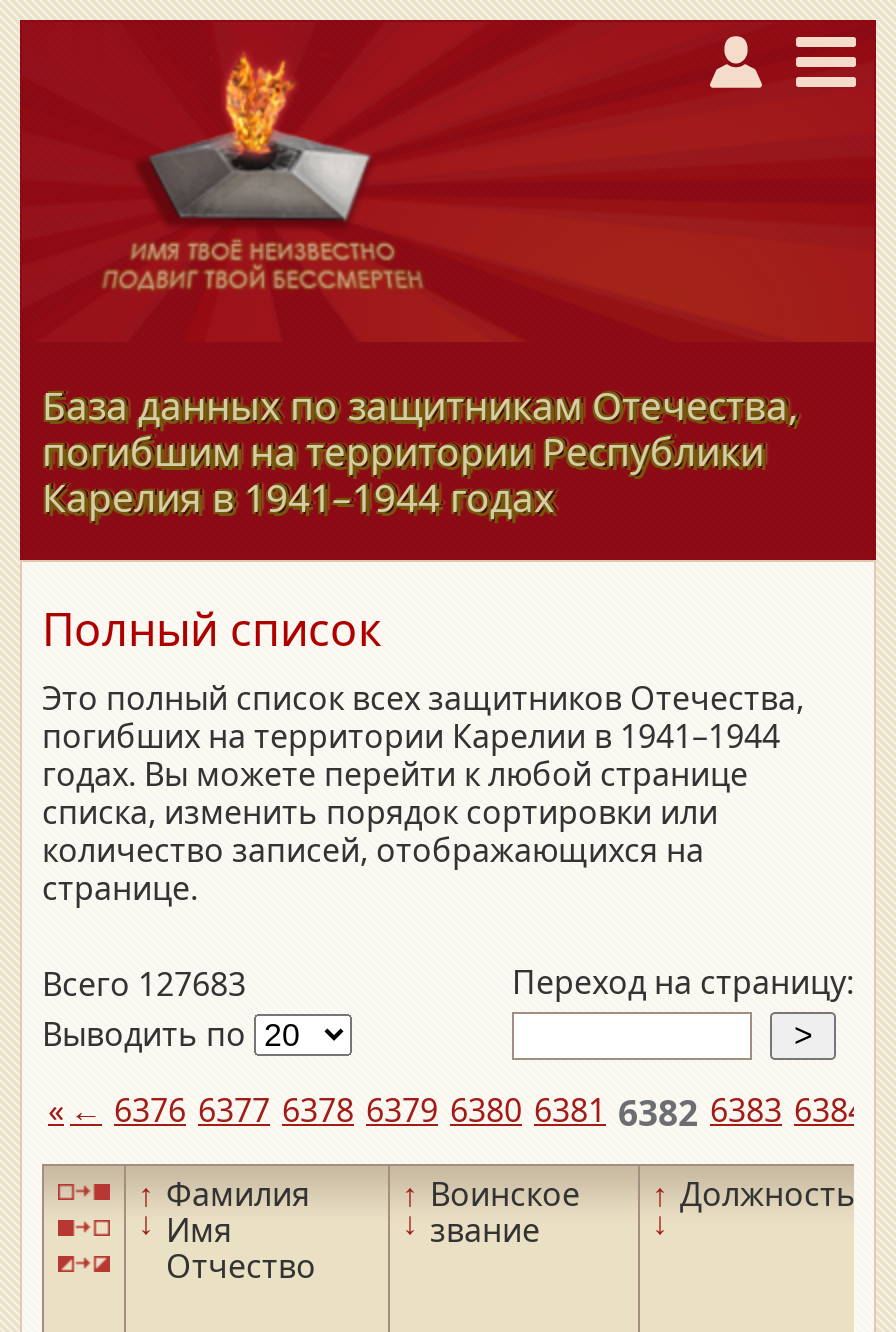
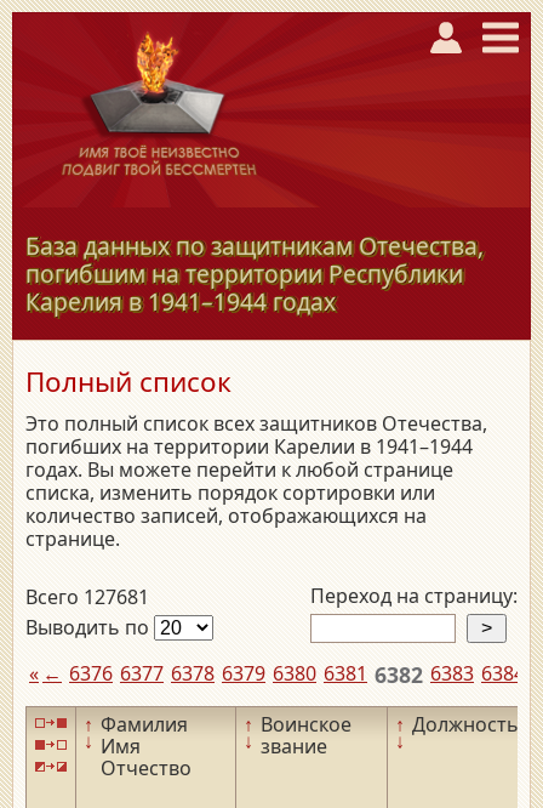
- Всего 127683
+ Всего 127681
